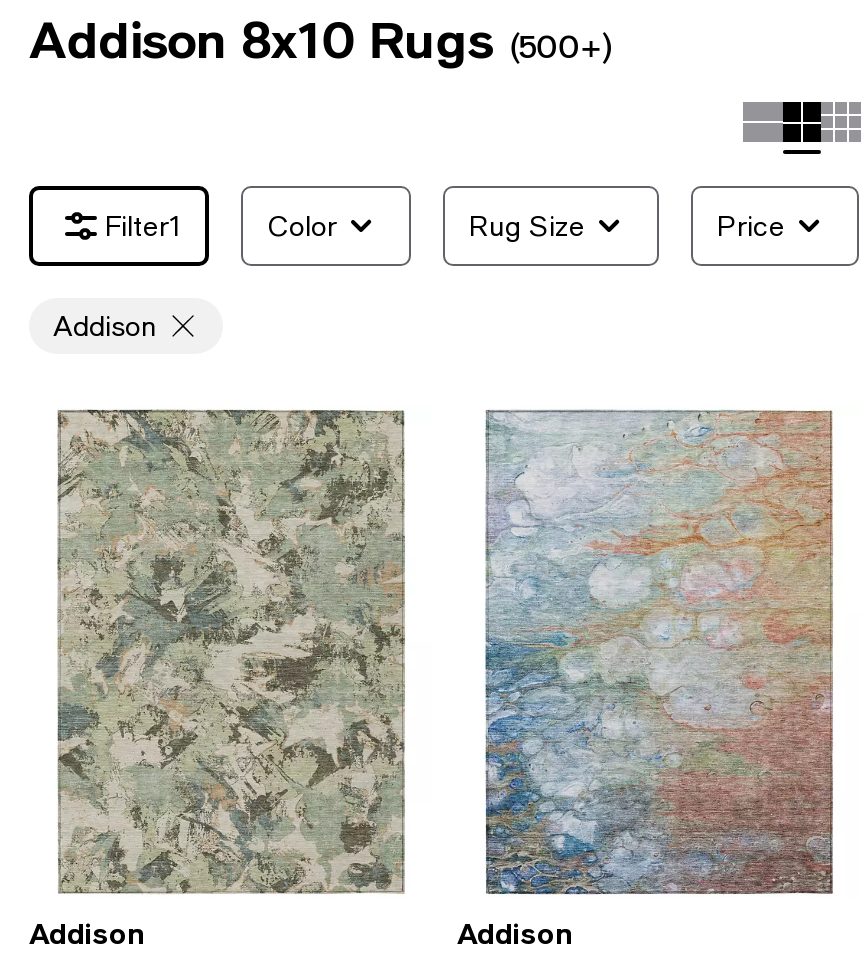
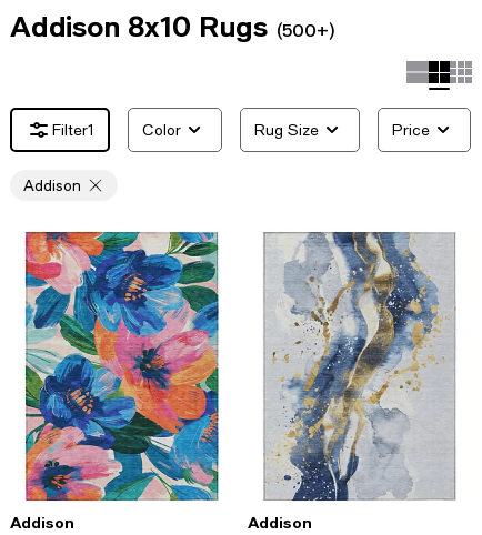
- [image]
+ [image]

- [image]
+ [image]
